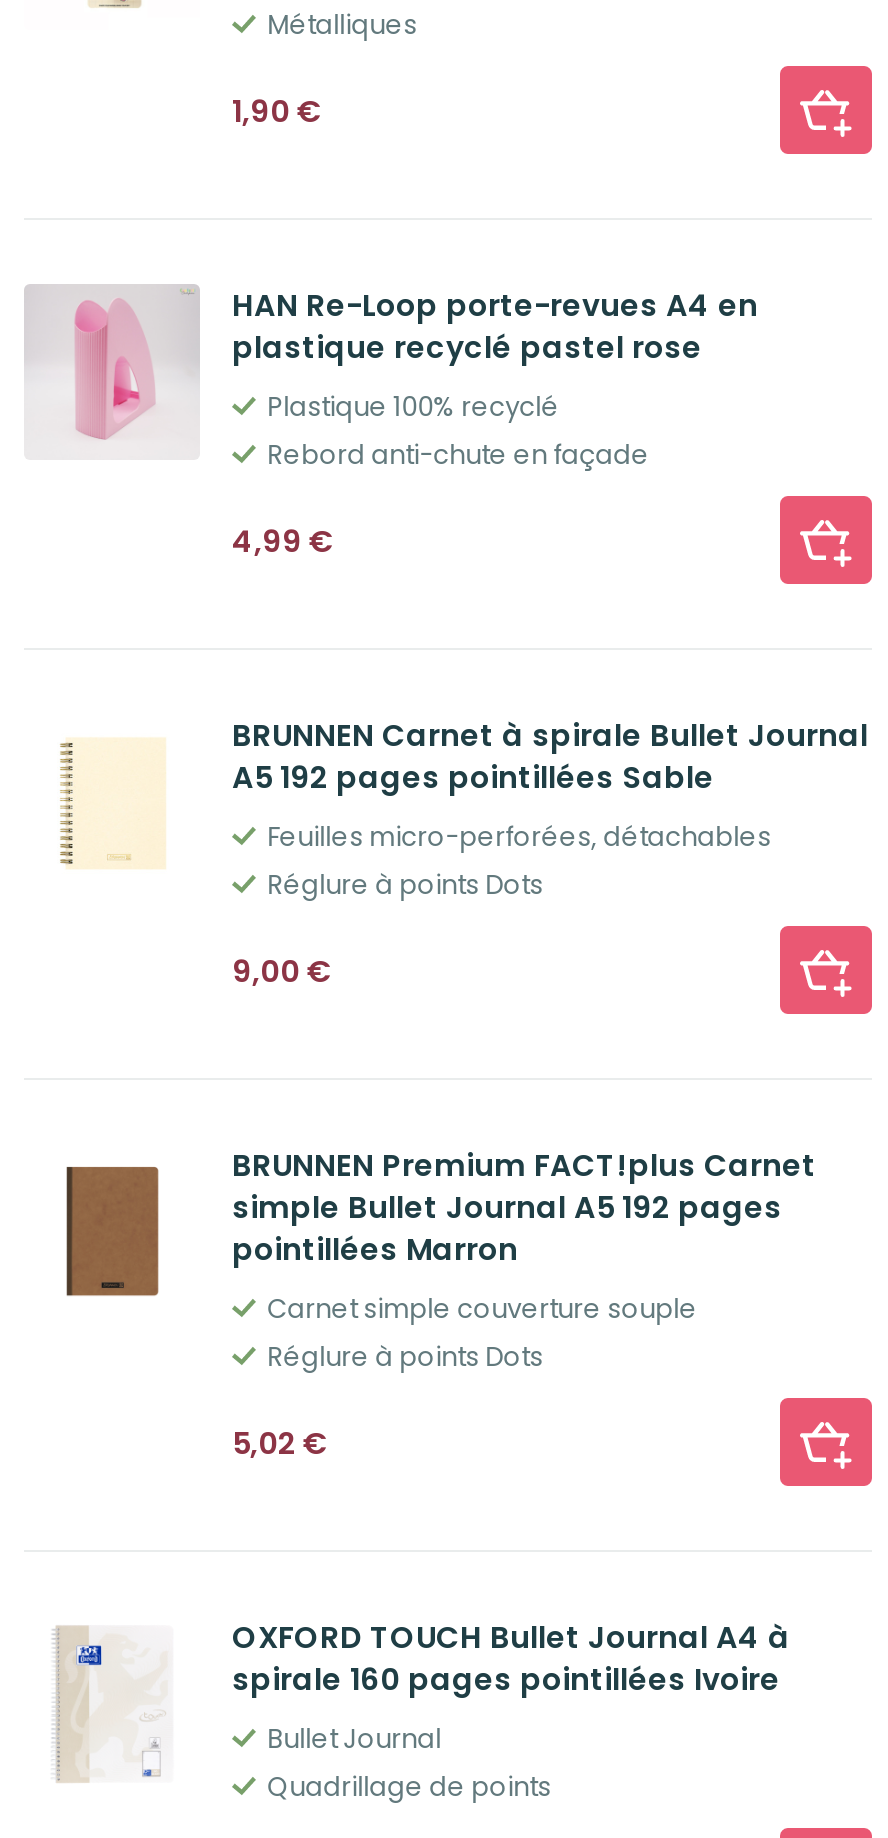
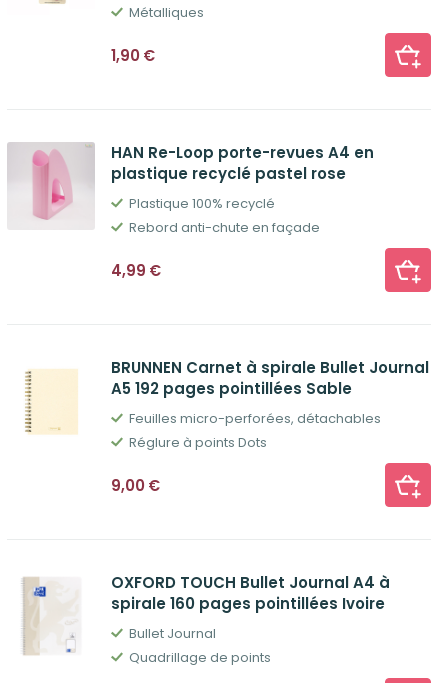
- [image]
- BRUNNEN Premium FACT!plus Carnet
- simple Bullet Journal A5 192 pages
- pointillées Marron
- Carnet simple couverture souple
- Réglure à points Dots
- 5,02 €
